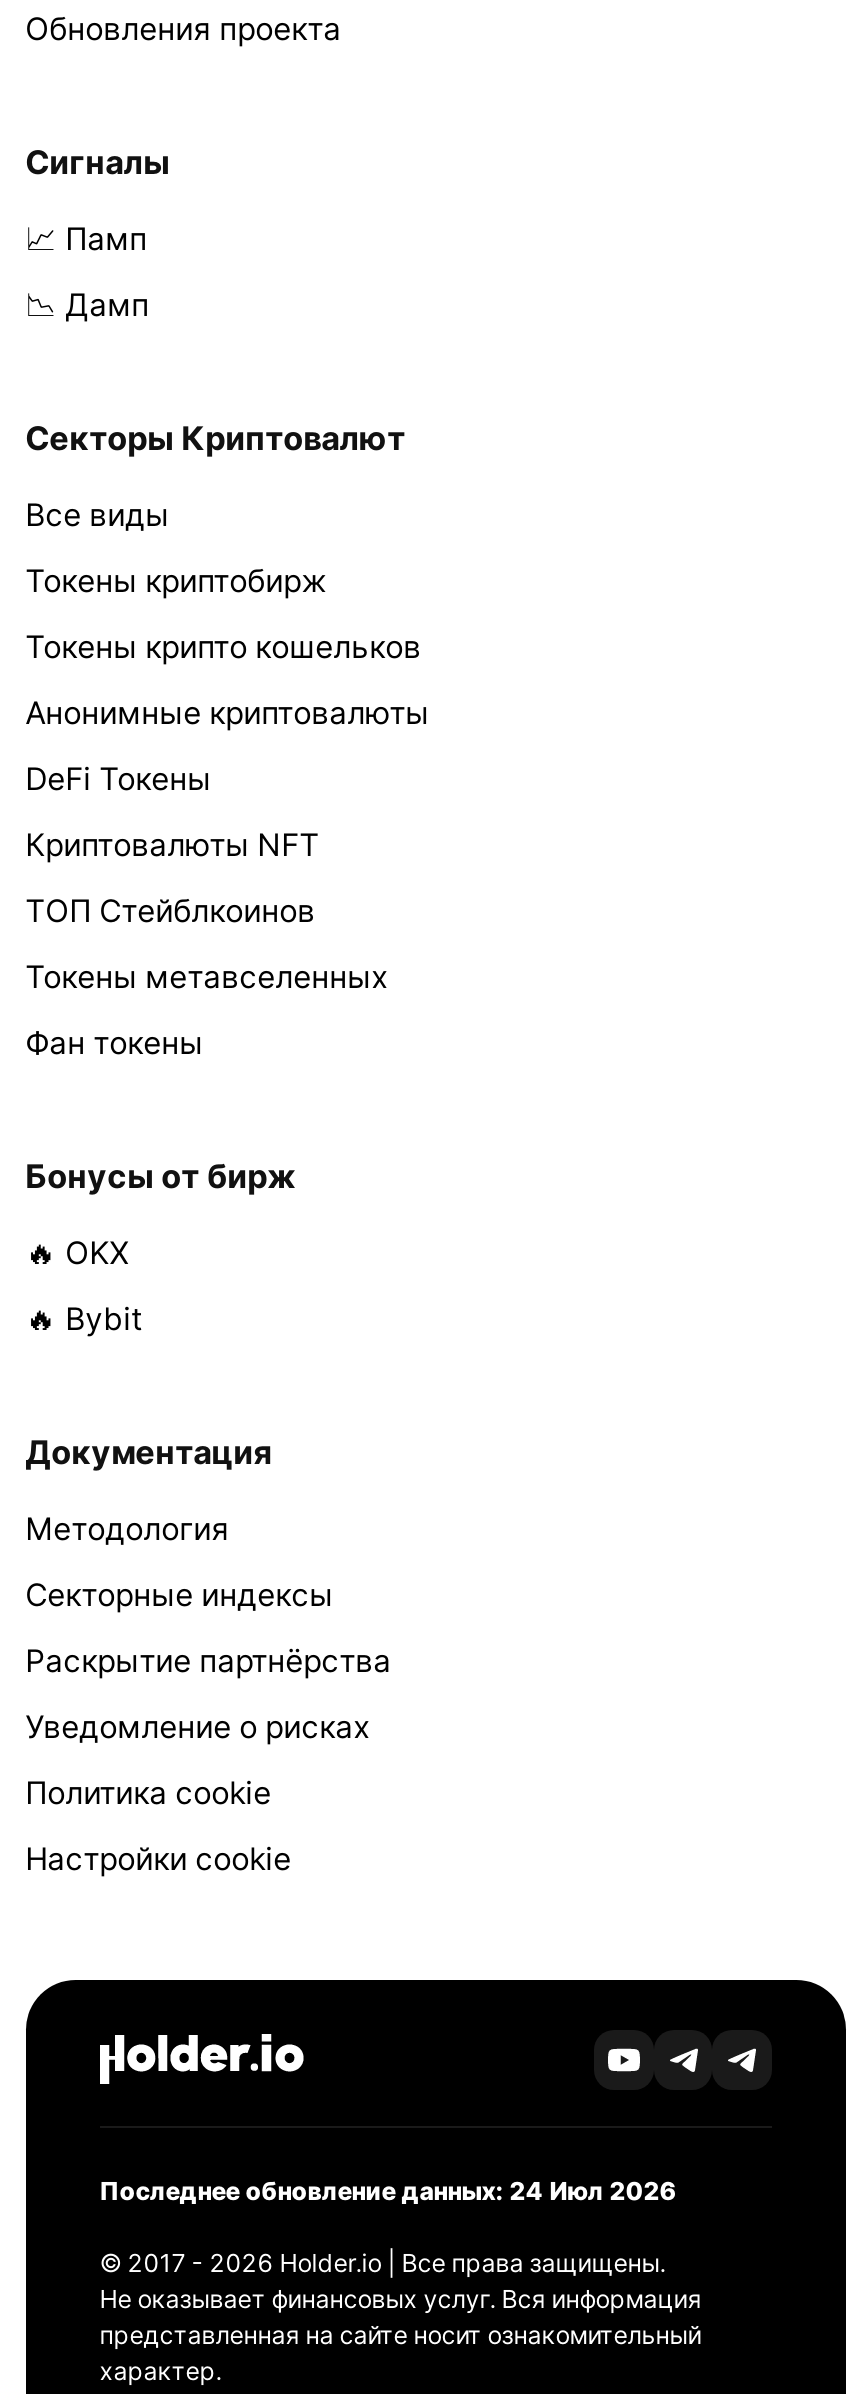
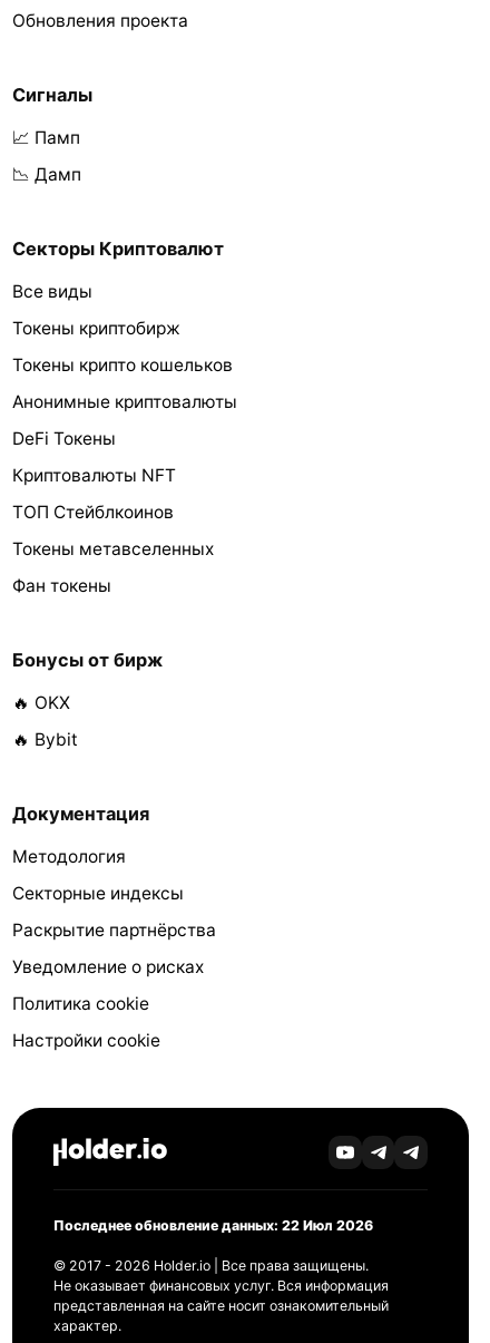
- Последнее обновление данных: 24 Июл 2026
+ Последнее обновление данных: 22 Июл 2026
